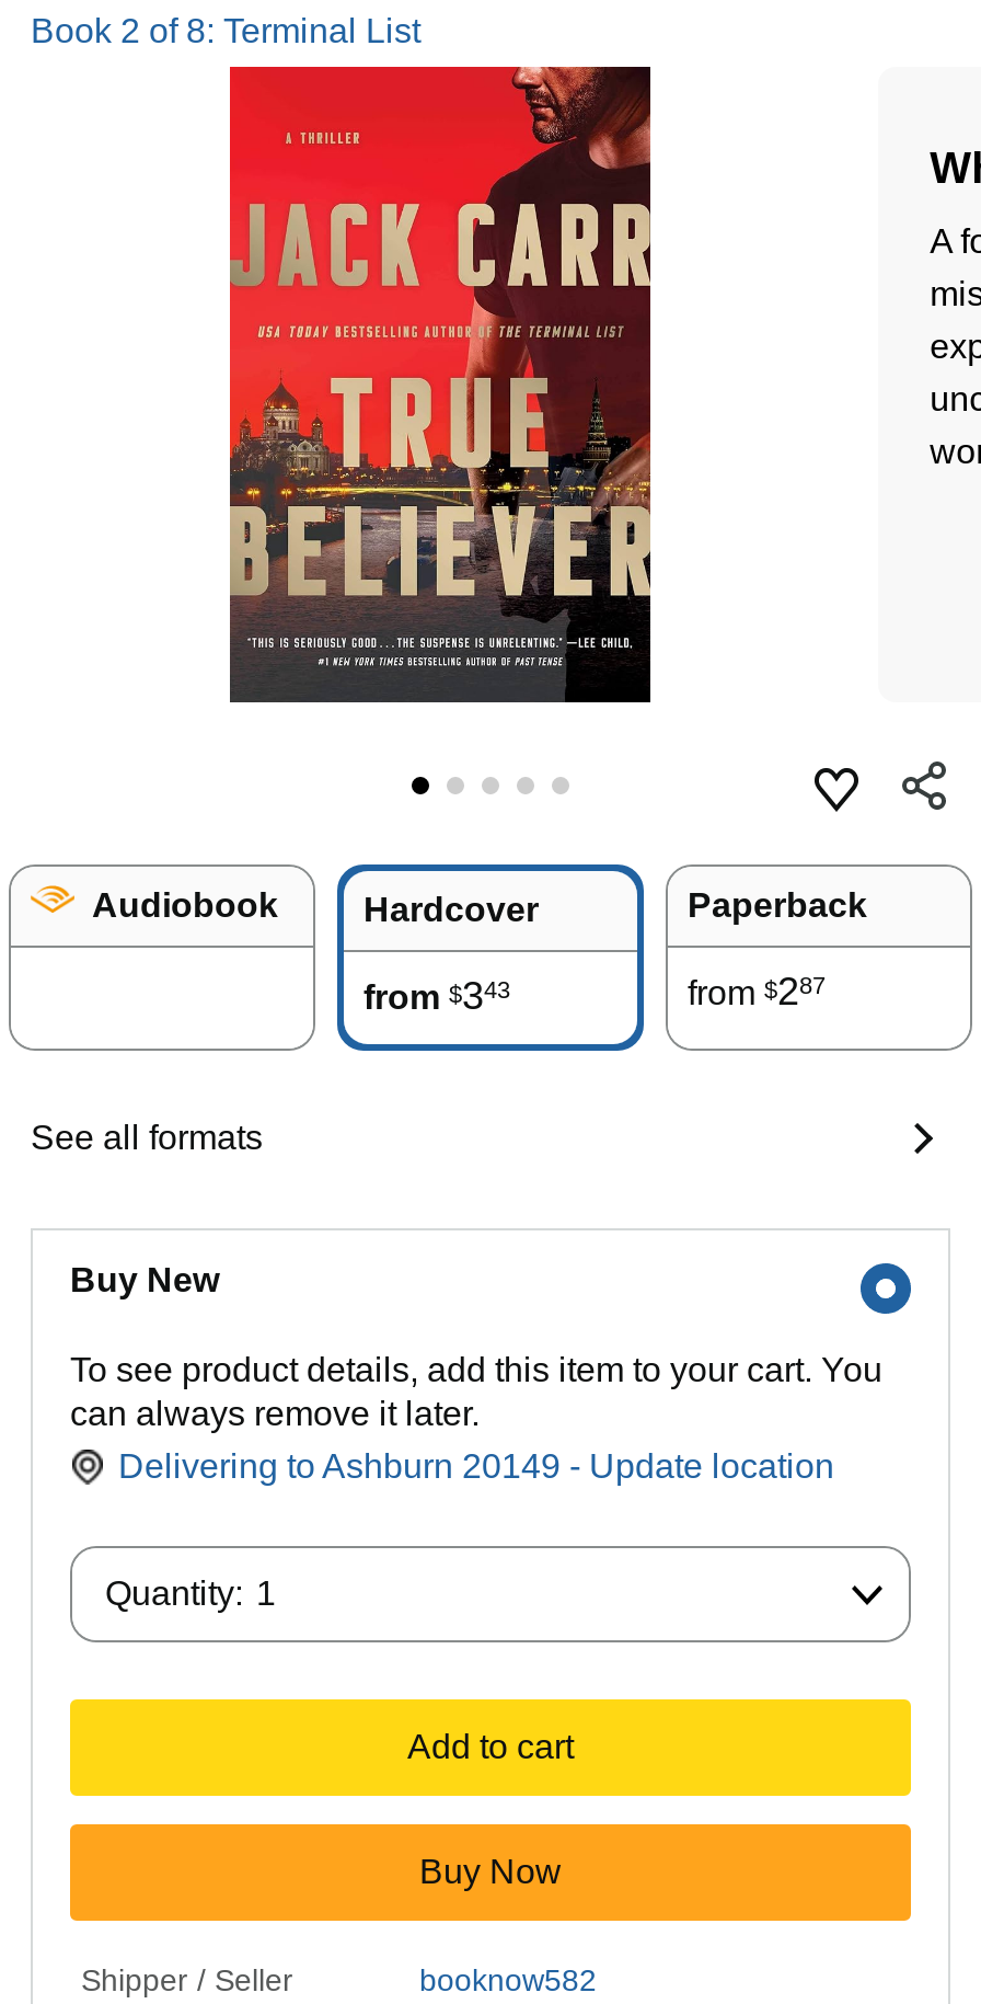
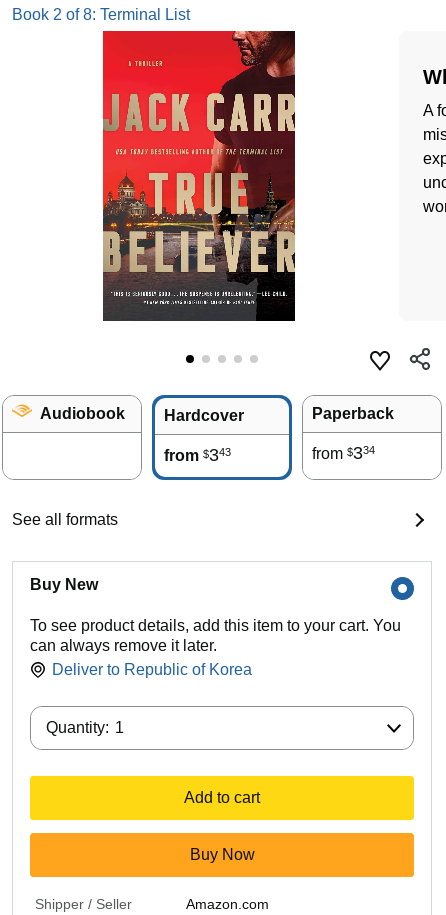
- from $287
+ from $334

- Delivering to Ashburn 20149 - Update location
+ Deliver to Republic of Korea

- booknow582
+ Amazon.com
